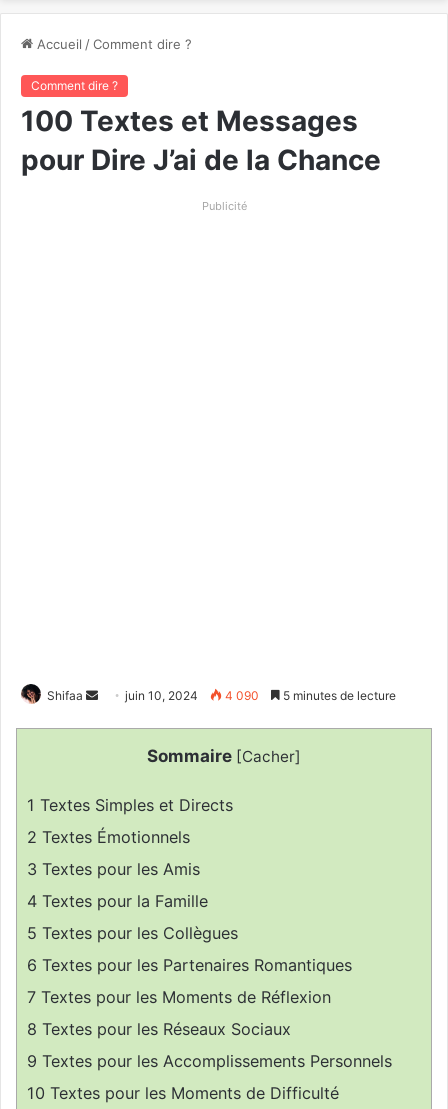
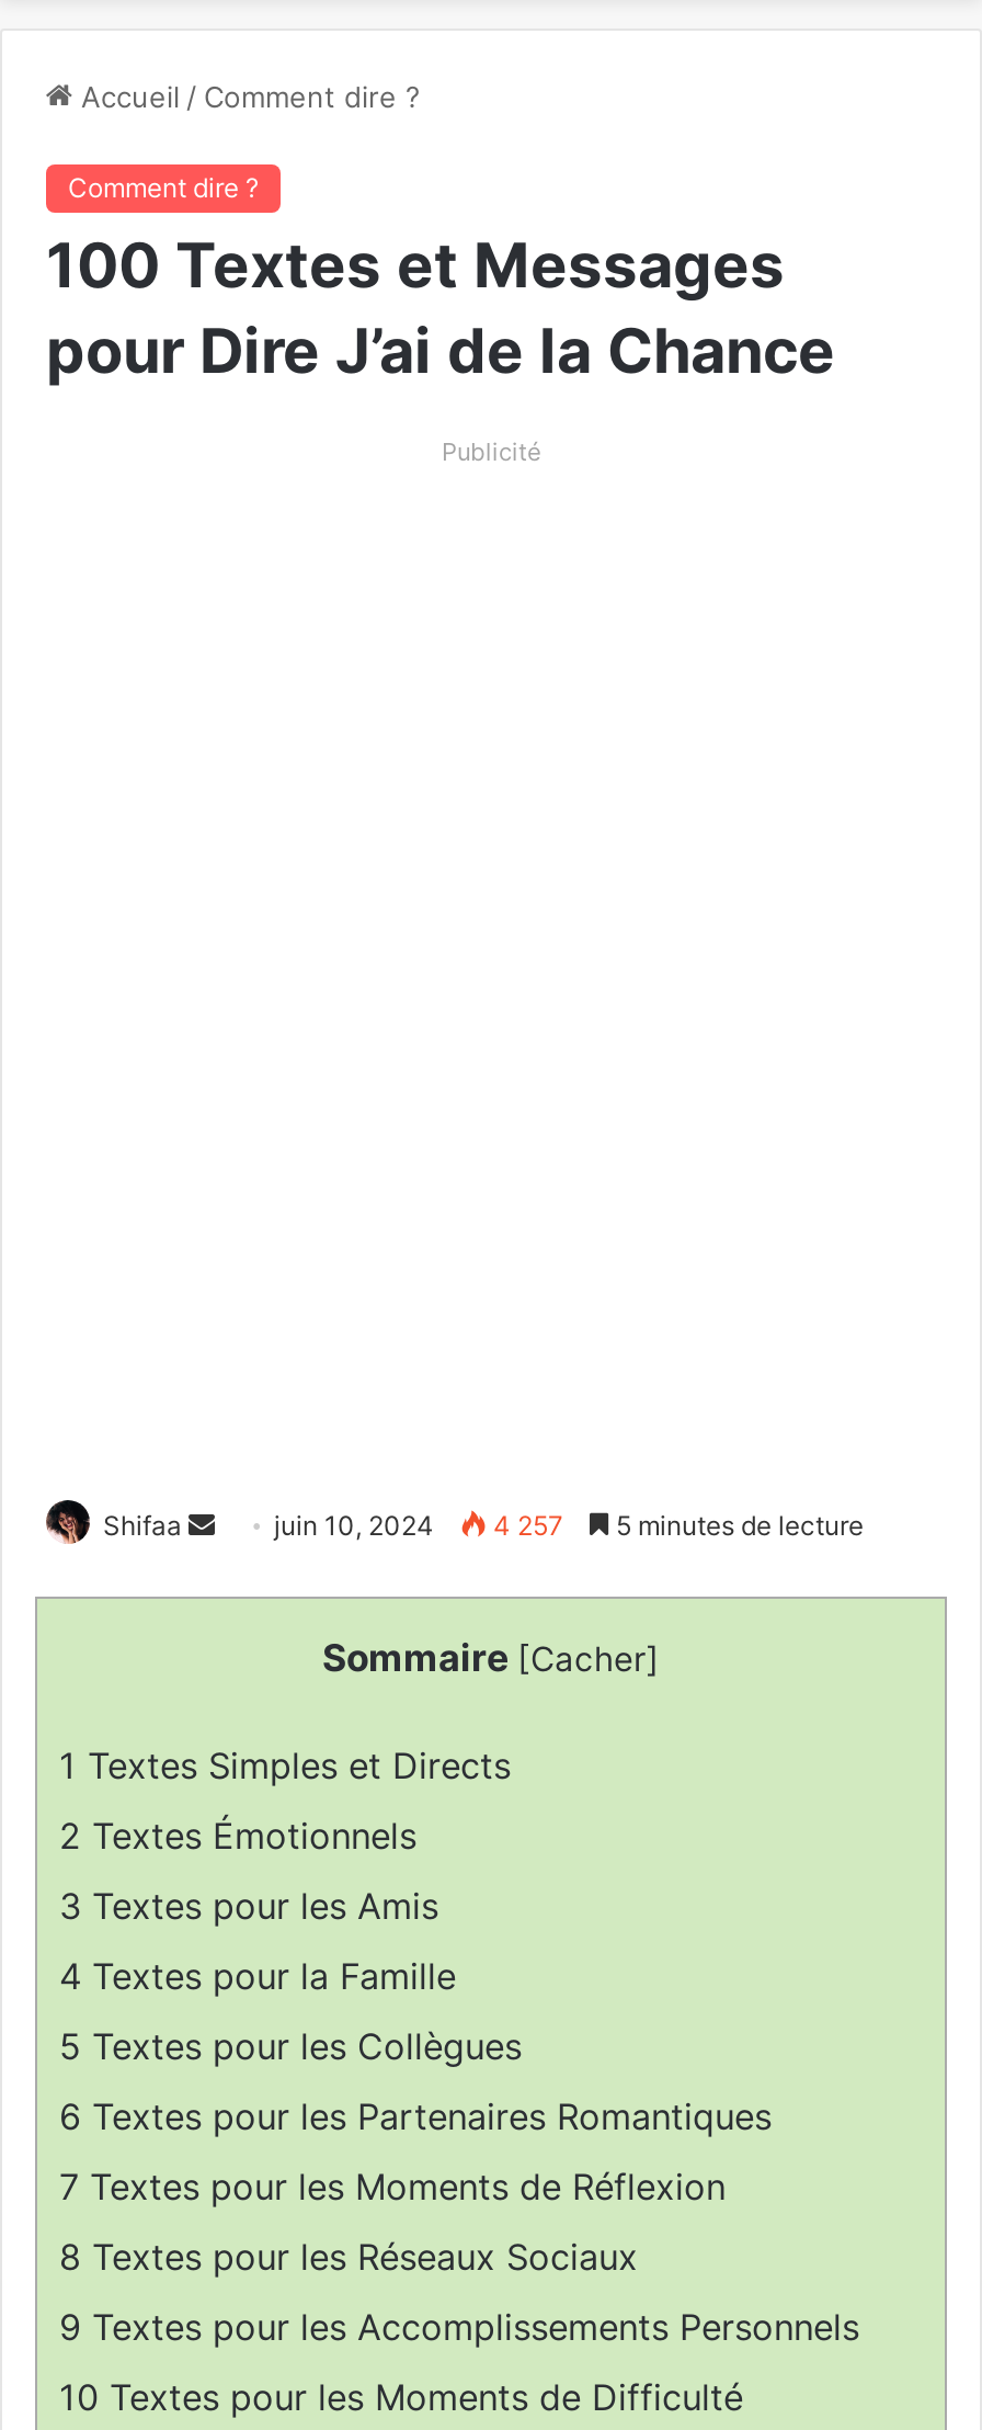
- 4 090
+ 4 257
